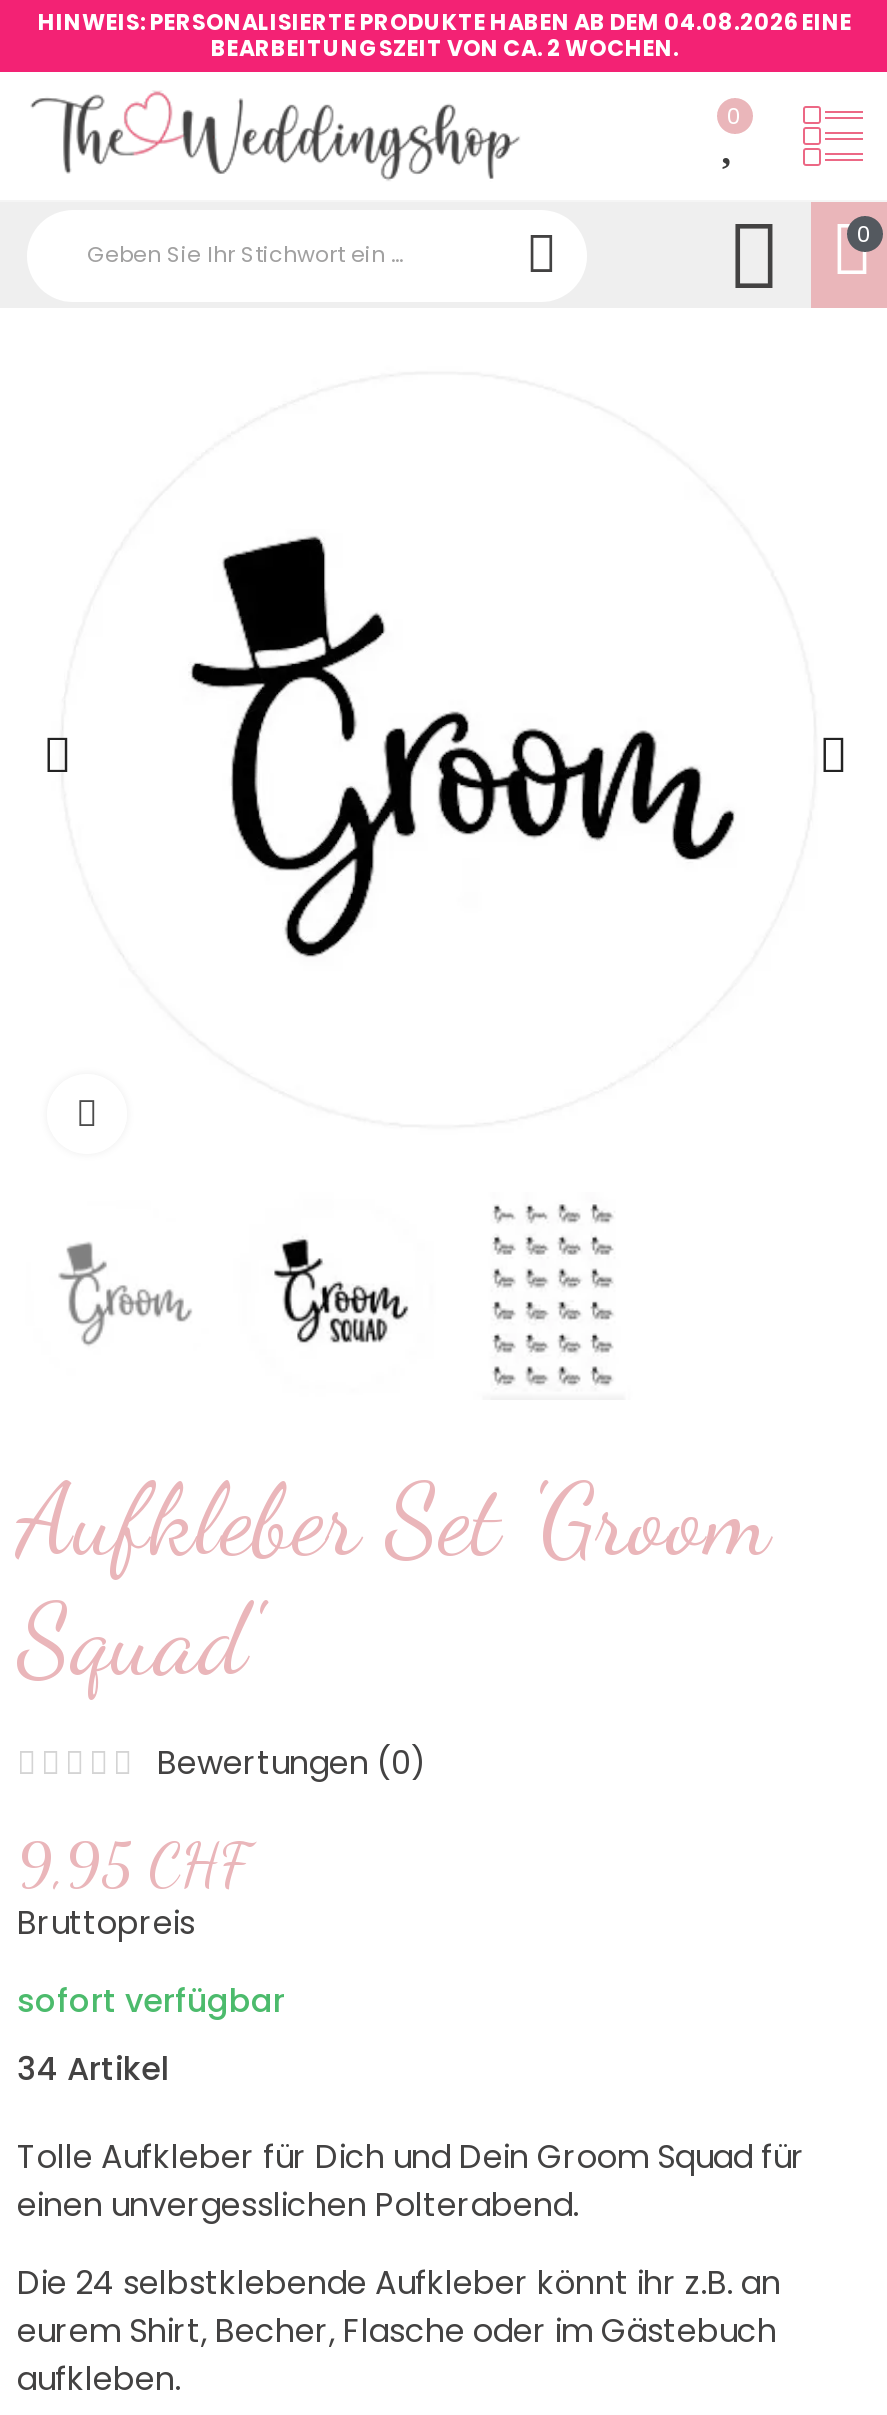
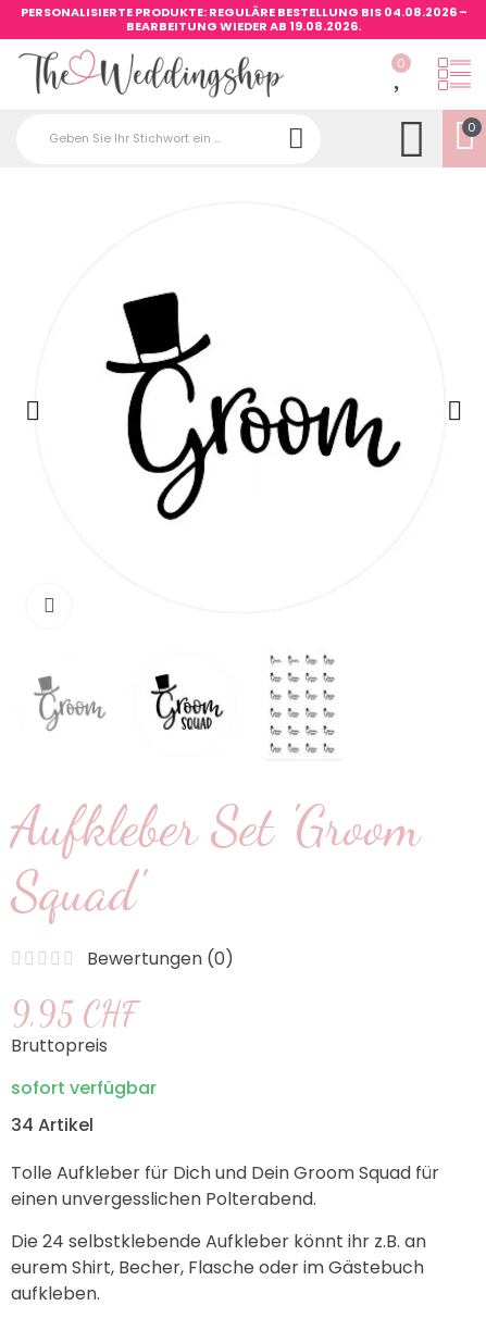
- HINWEIS: PERSONALISIERTE PRODUKTE HABEN AB DEM 04.08.2026 EINE
- BEARBEITUNGSZEIT VON CA. 2 WOCHEN.
+ PERSONALISIERTE PRODUKTE: REGULÄRE BESTELLUNG BIS 04.08.2026 –
+ BEARBEITUNG WIEDER AB 19.08.2026.
